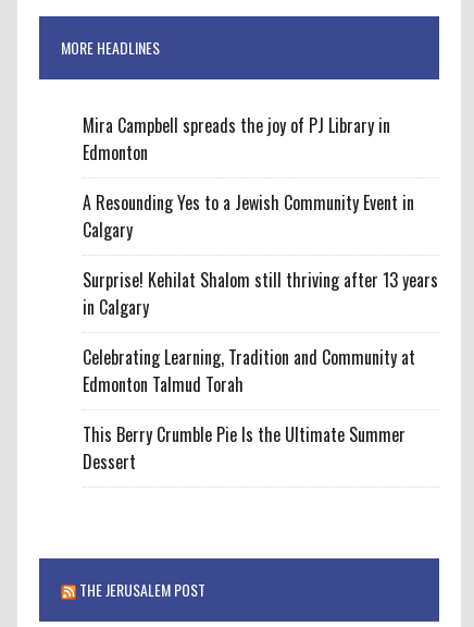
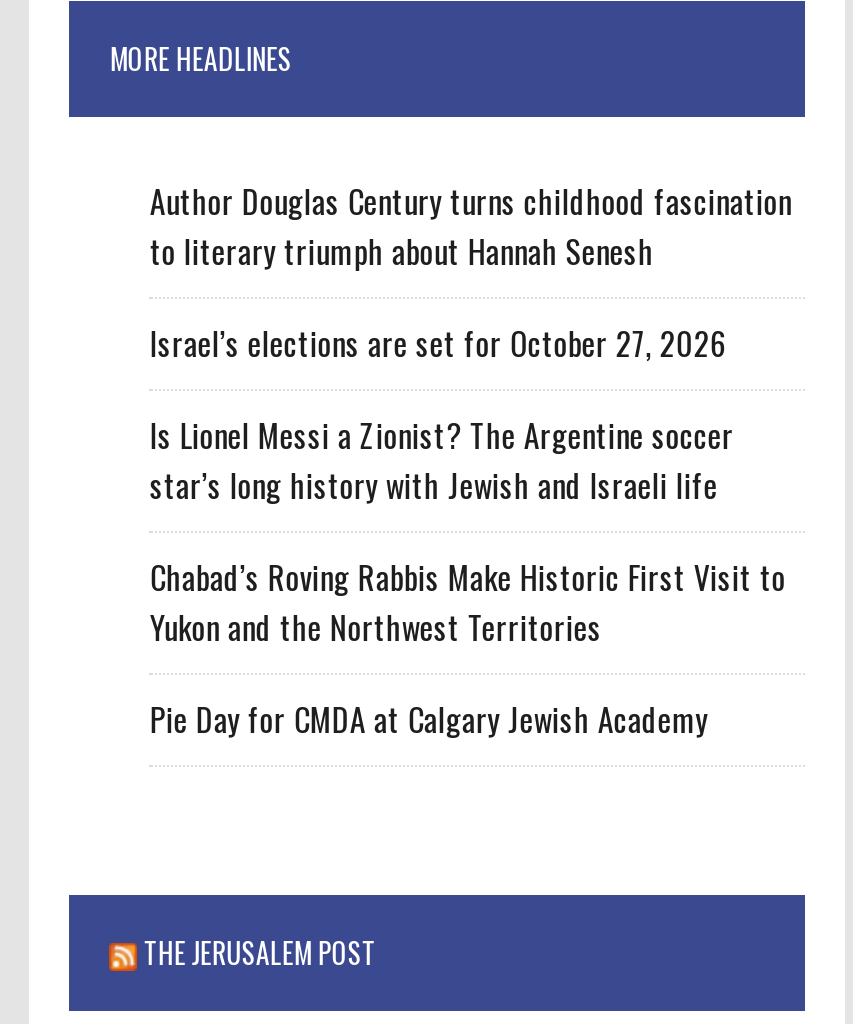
- Mira Campbell spreads the joy of PJ Library in
- Edmonton
+ Author Douglas Century turns childhood fascination
+ to literary triumph about Hannah Senesh

- A Resounding Yes to a Jewish Community Event in
- Calgary
+ Israel’s elections are set for October 27, 2026

- Surprise! Kehilat Shalom still thriving after 13 years
- in Calgary
+ Is Lionel Messi a Zionist? The Argentine soccer
+ star’s long history with Jewish and Israeli life

- Celebrating Learning, Tradition and Community at
- Edmonton Talmud Torah
+ Chabad’s Roving Rabbis Make Historic First Visit to
+ Yukon and the Northwest Territories

- This Berry Crumble Pie Is the Ultimate Summer
- Dessert
+ Pie Day for CMDA at Calgary Jewish Academy
